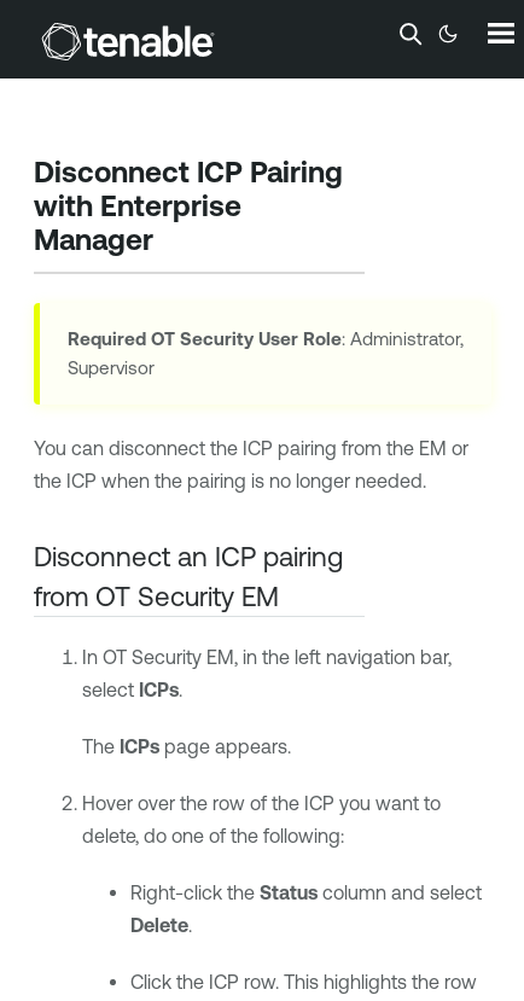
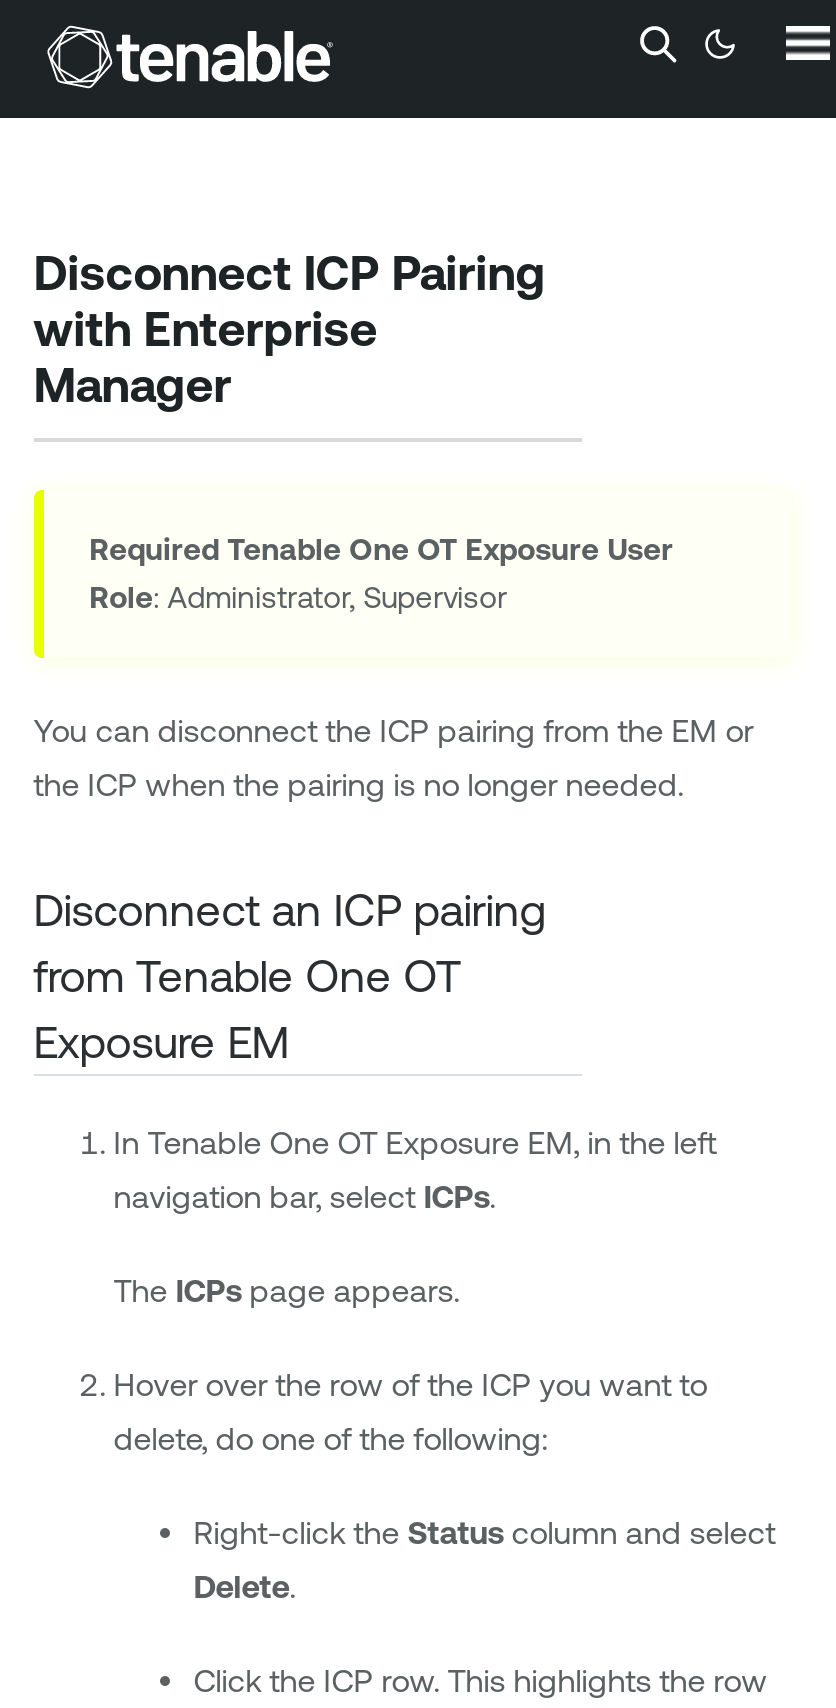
- Required OT Security User Role: Administrator,
- Supervisor
+ Required Tenable One OT Exposure User
+ Role: Administrator, Supervisor

- from OT Security EM
+ from Tenable One OT
+ Exposure EM

- In OT Security EM, in the left navigation bar,
+ In Tenable One OT Exposure EM, in the left

- select ICPs.
+ navigation bar, select ICPs.
